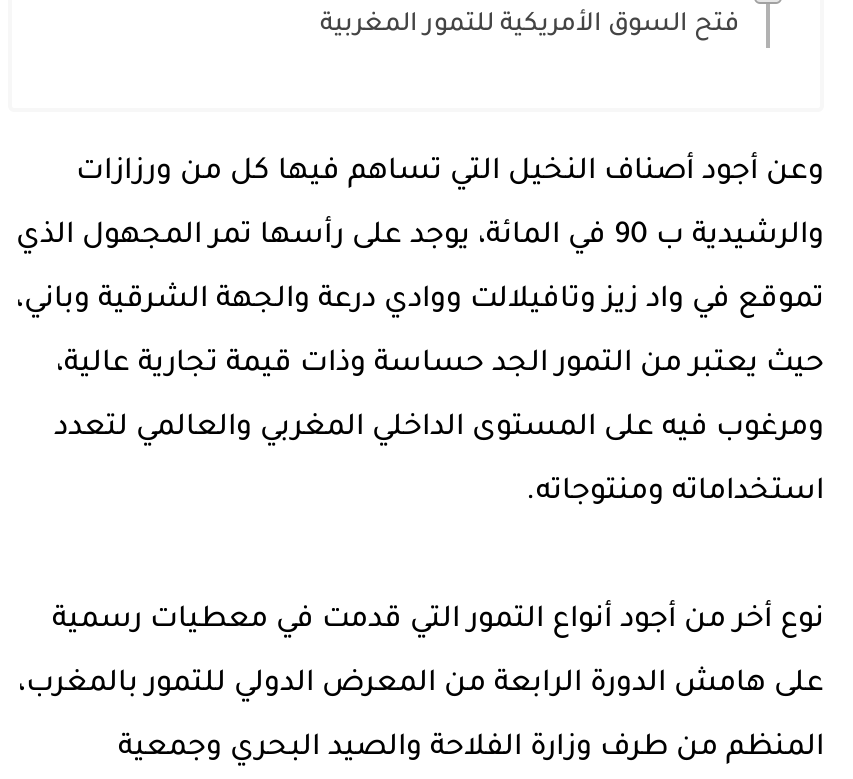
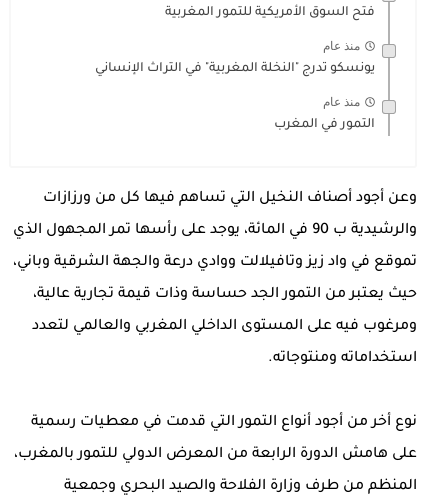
+ منذ عام
+ يونسكو تدرج "النخلة المغربية" في التراث الإنساني
+ منذ عام
+ التمور في المغرب
